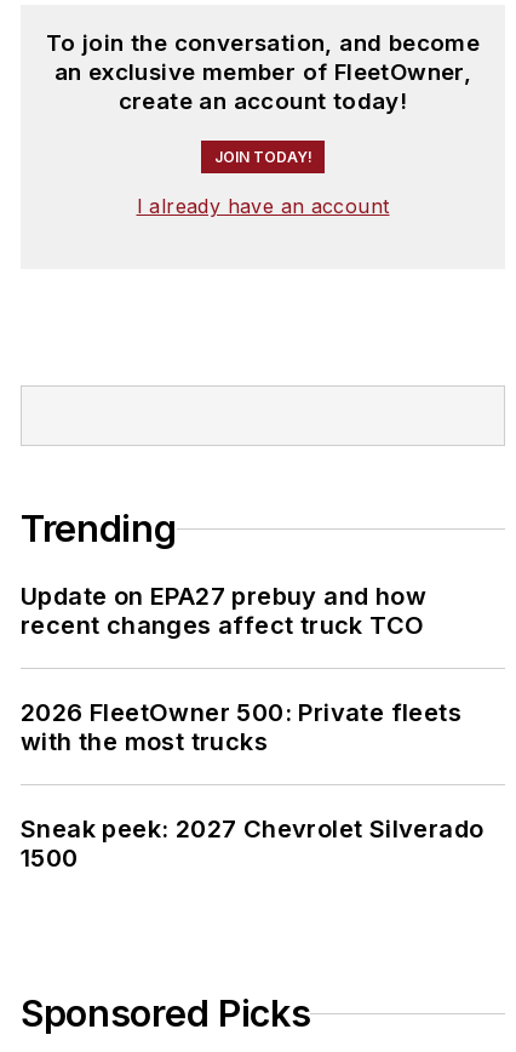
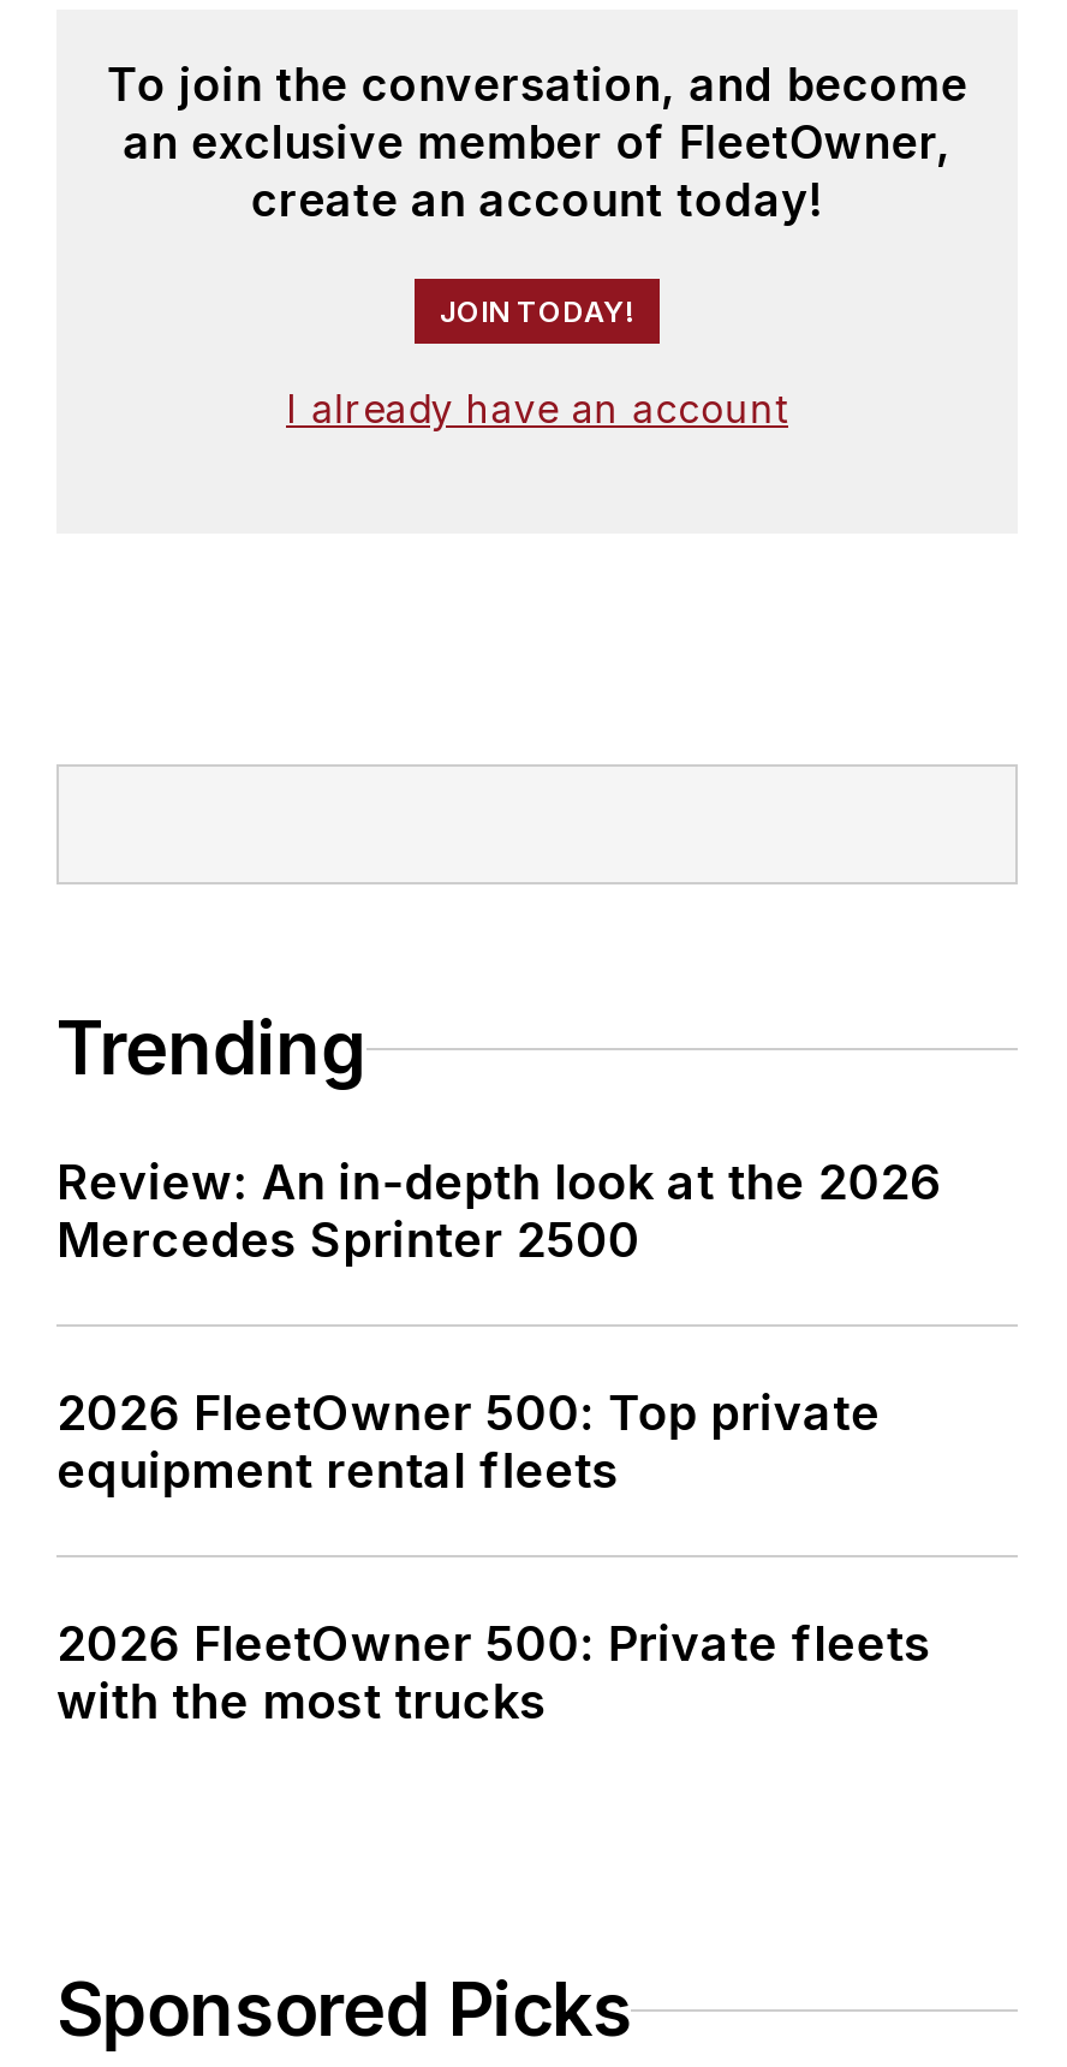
- Update on EPA27 prebuy and how
- recent changes affect truck TCO
+ Review: An in-depth look at the 2026
+ Mercedes Sprinter 2500
+ 2026 FleetOwner 500: Top private
+ equipment rental fleets

moved down: 2026 FleetOwner 500: Private fleets | with the most trucks

- Sneak peek: 2027 Chevrolet Silverado
- 1500
